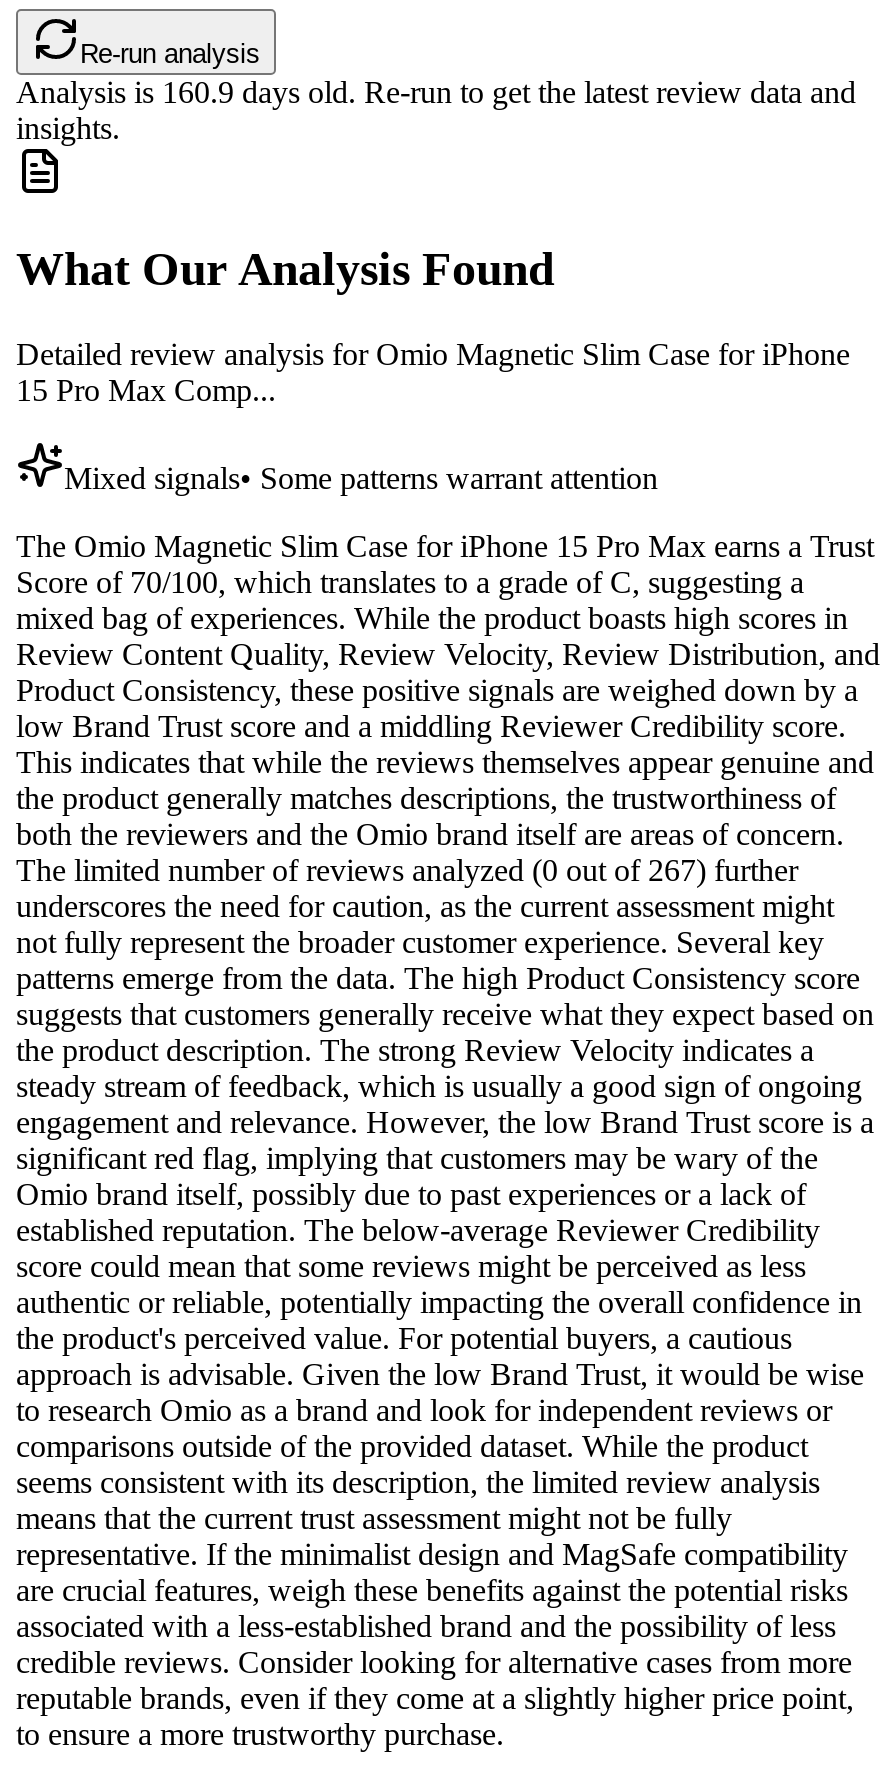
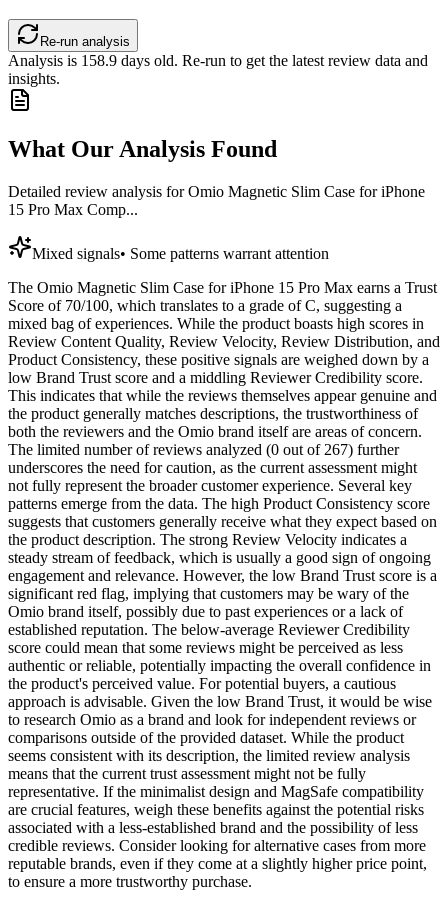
- Analysis is160.9days old. Re-run to get the latest review data and
+ Analysis is158.9days old. Re-run to get the latest review data and
